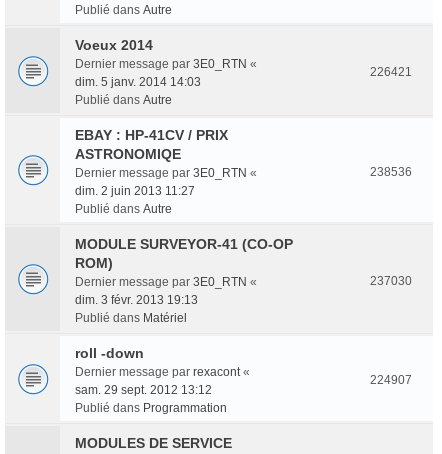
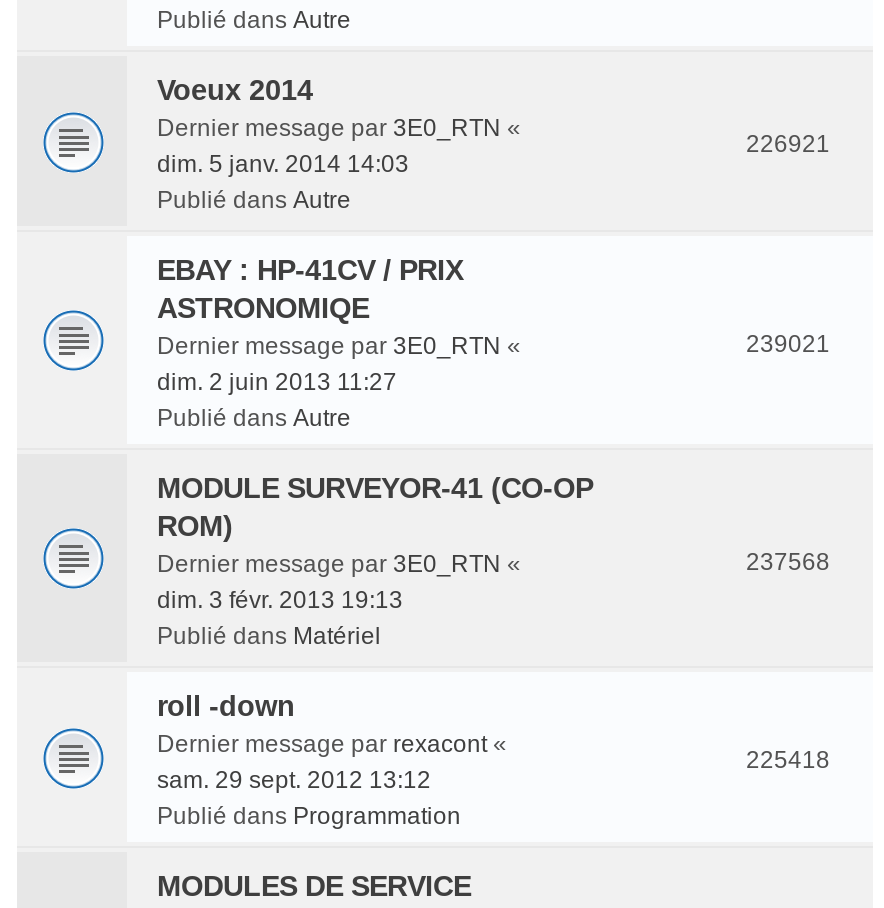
- 226421
+ 226921

- 238536
+ 239021

- 237030
+ 237568

- 224907
+ 225418
